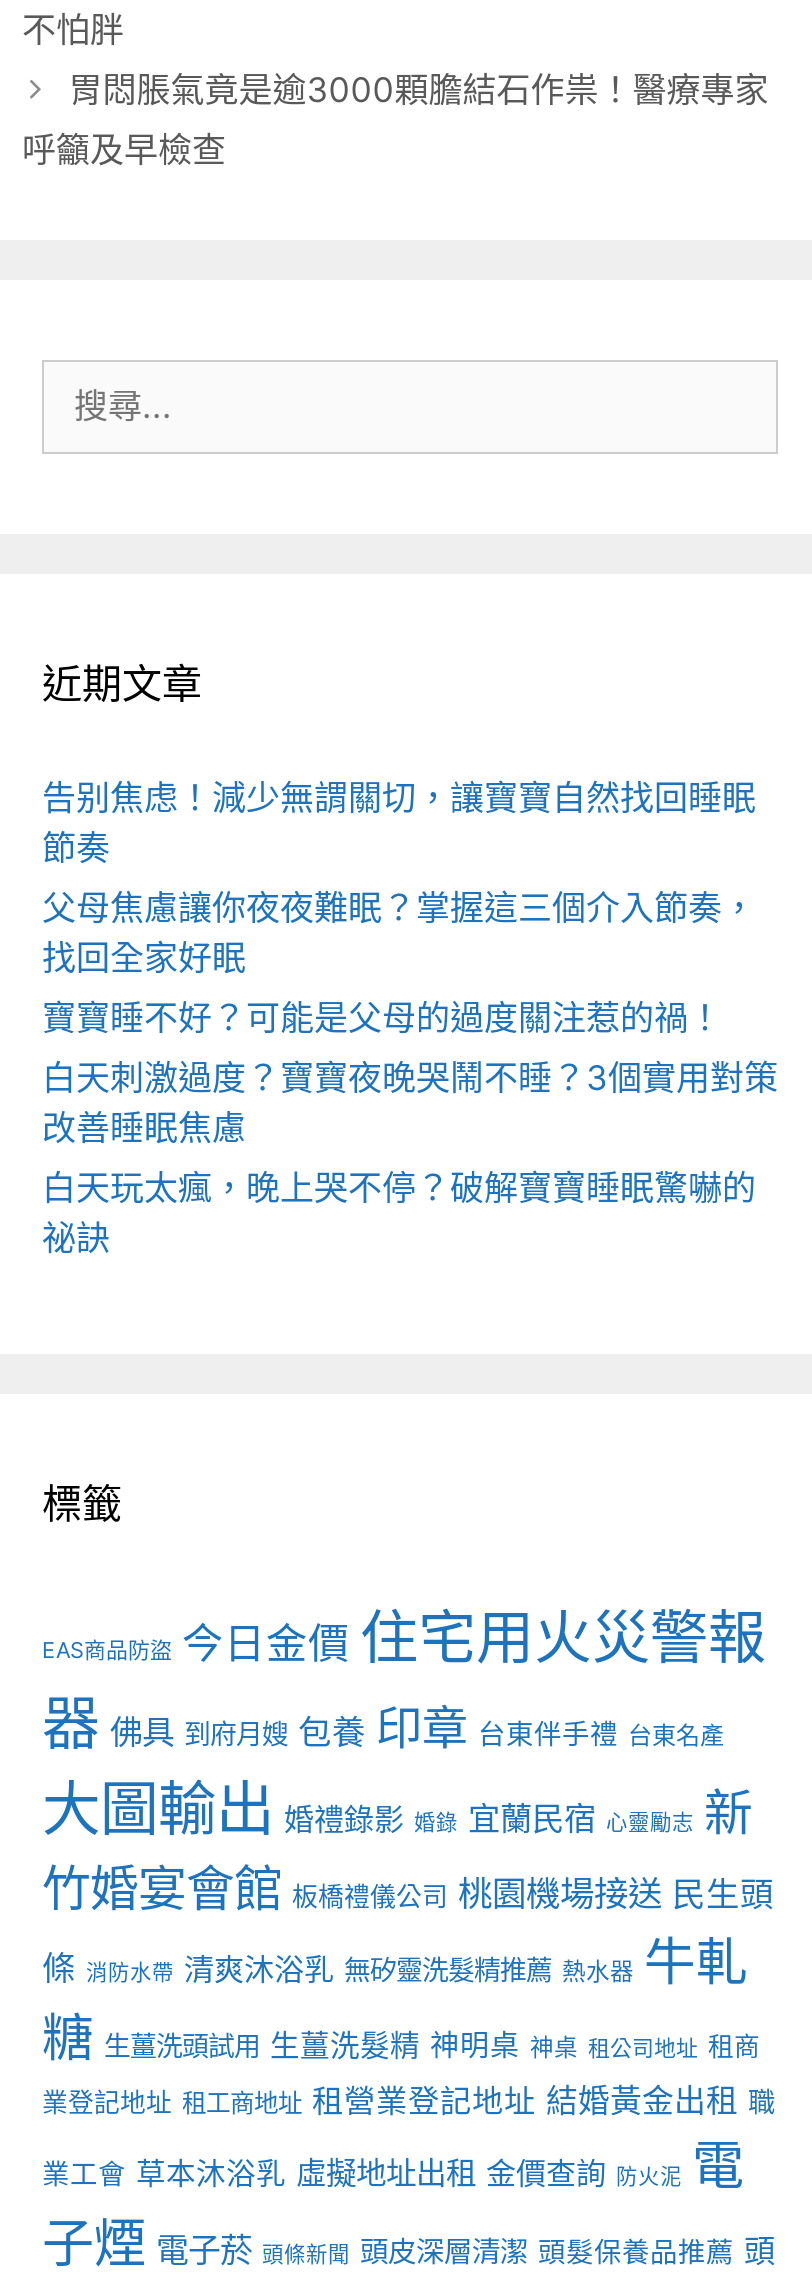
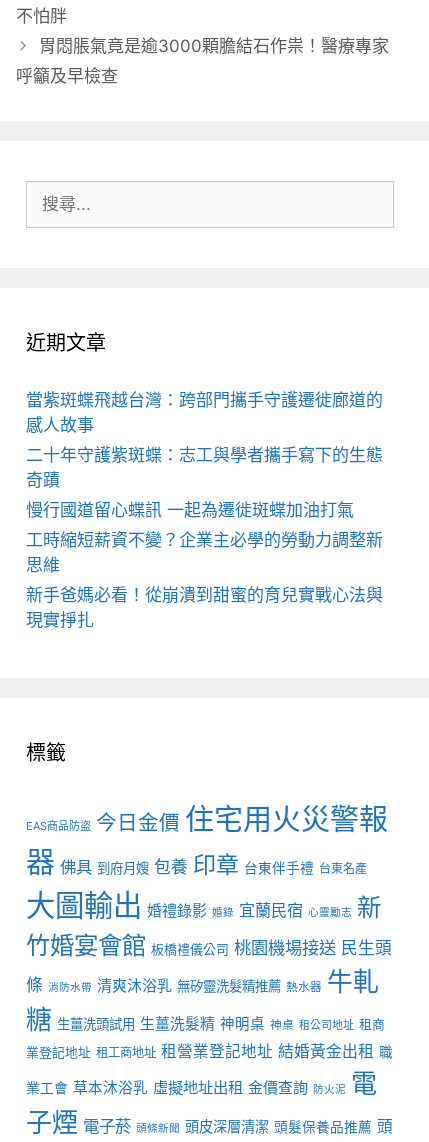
- 告别焦虑！減少無謂關切，讓寶寶自然找回睡眠
- 節奏
+ 當紫斑蝶飛越台灣：跨部門攜手守護遷徙廊道的
+ 感人故事

- 父母焦慮讓你夜夜難眠？掌握這三個介入節奏，
- 找回全家好眠
+ 二十年守護紫斑蝶：志工與學者攜手寫下的生態
+ 奇蹟

- 寶寶睡不好？可能是父母的過度關注惹的禍！
+ 慢行國道留心蝶訊 一起為遷徙斑蝶加油打氣

- 白天刺激過度？寶寶夜晚哭鬧不睡？3個實用對策
- 改善睡眠焦慮
+ 工時縮短薪資不變？企業主必學的勞動力調整新
+ 思維

- 白天玩太瘋，晚上哭不停？破解寶寶睡眠驚嚇的
- 祕訣
+ 新手爸媽必看！從崩潰到甜蜜的育兒實戰心法與
+ 現實掙扎
